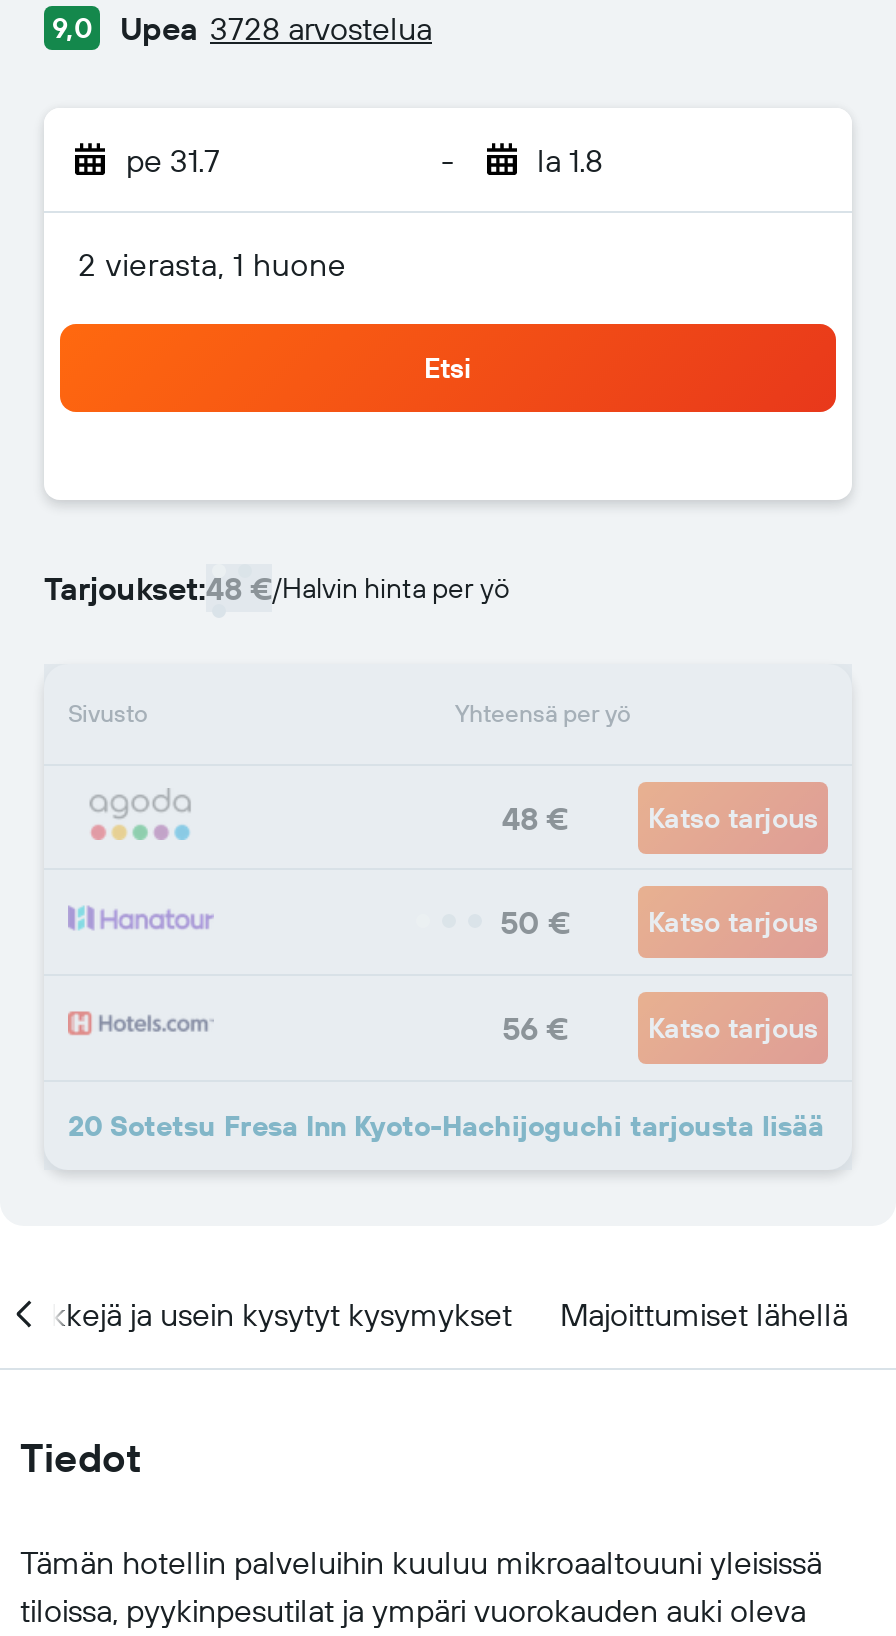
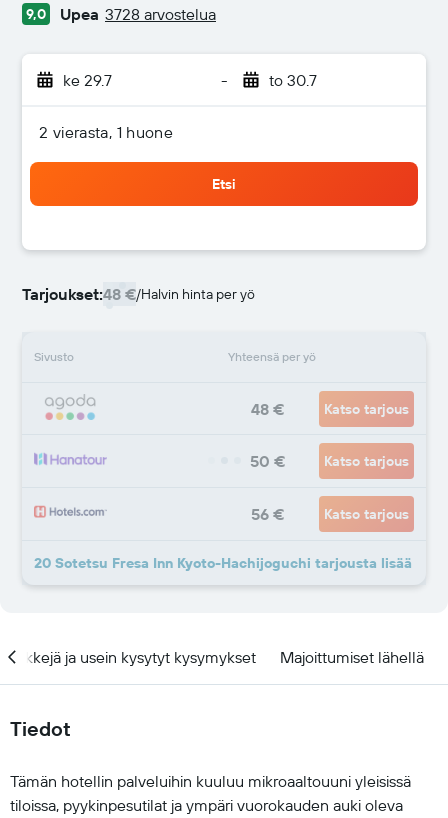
- pe 31.7
+ ke 29.7

- la 1.8
+ to 30.7
